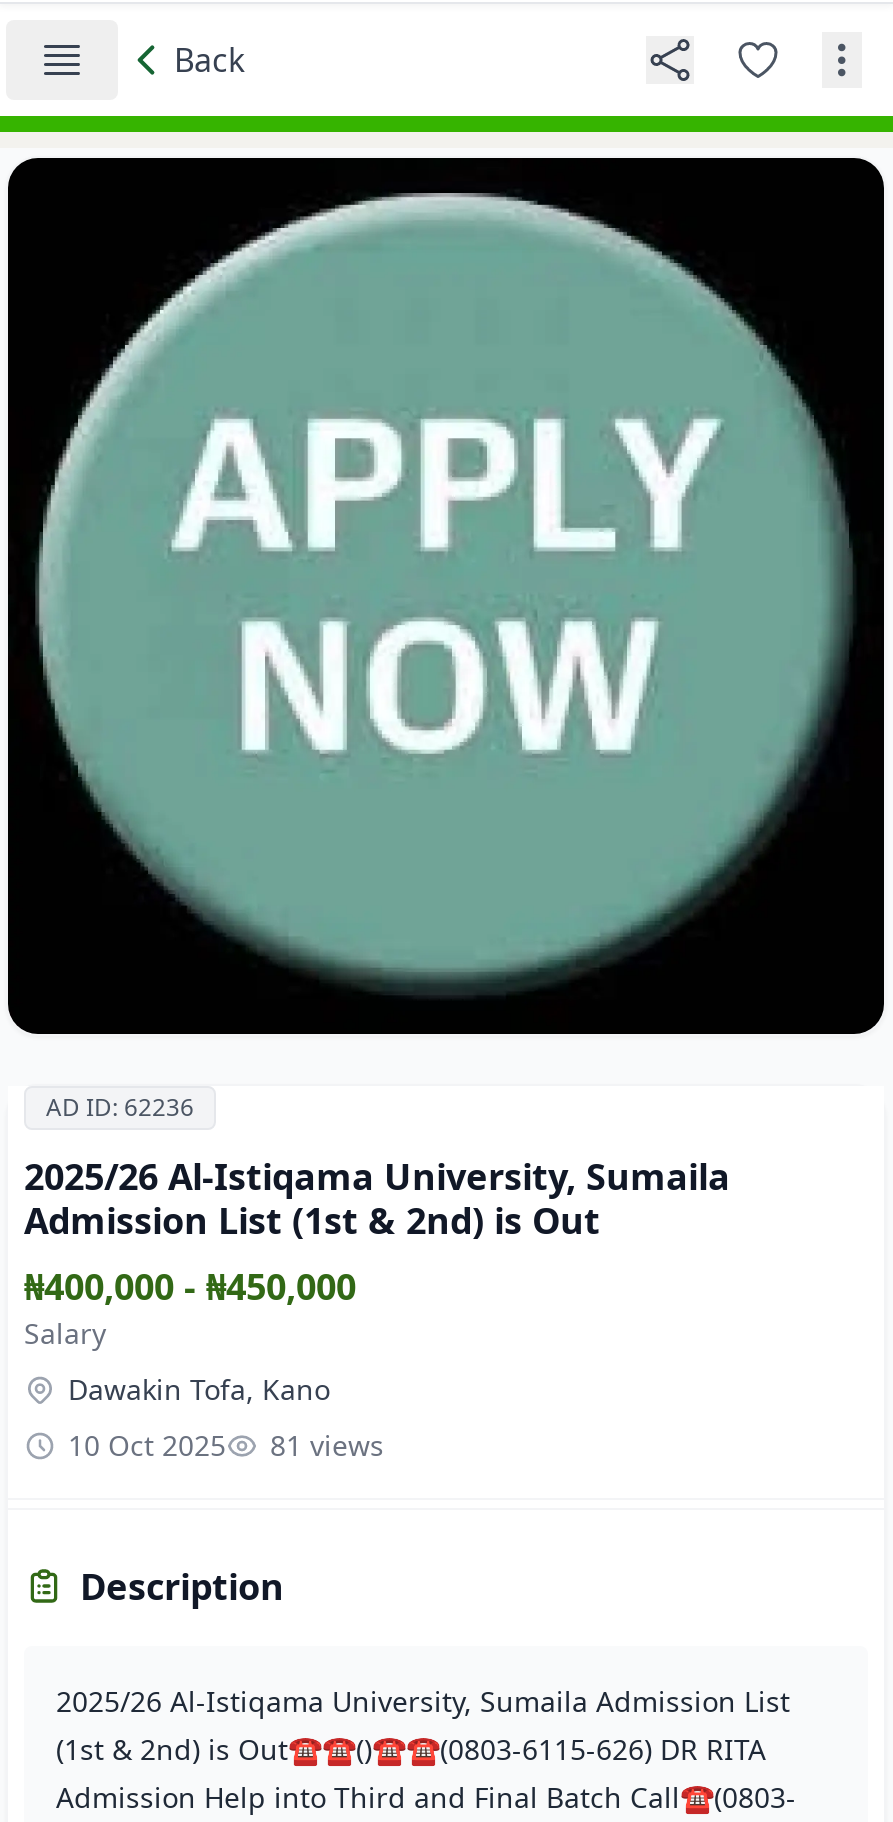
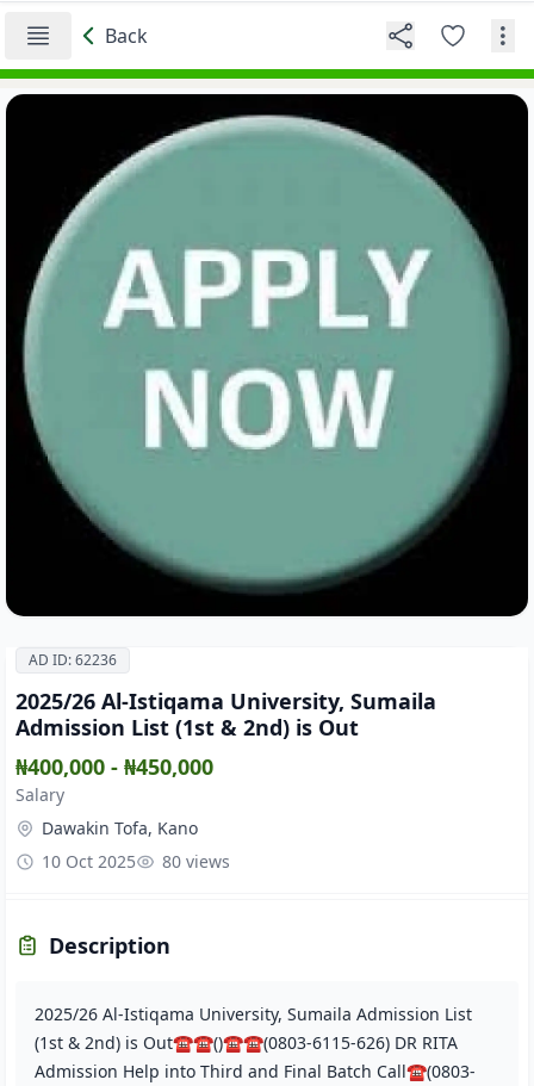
- 10 Oct 2025 81 views
+ 10 Oct 2025 80 views
